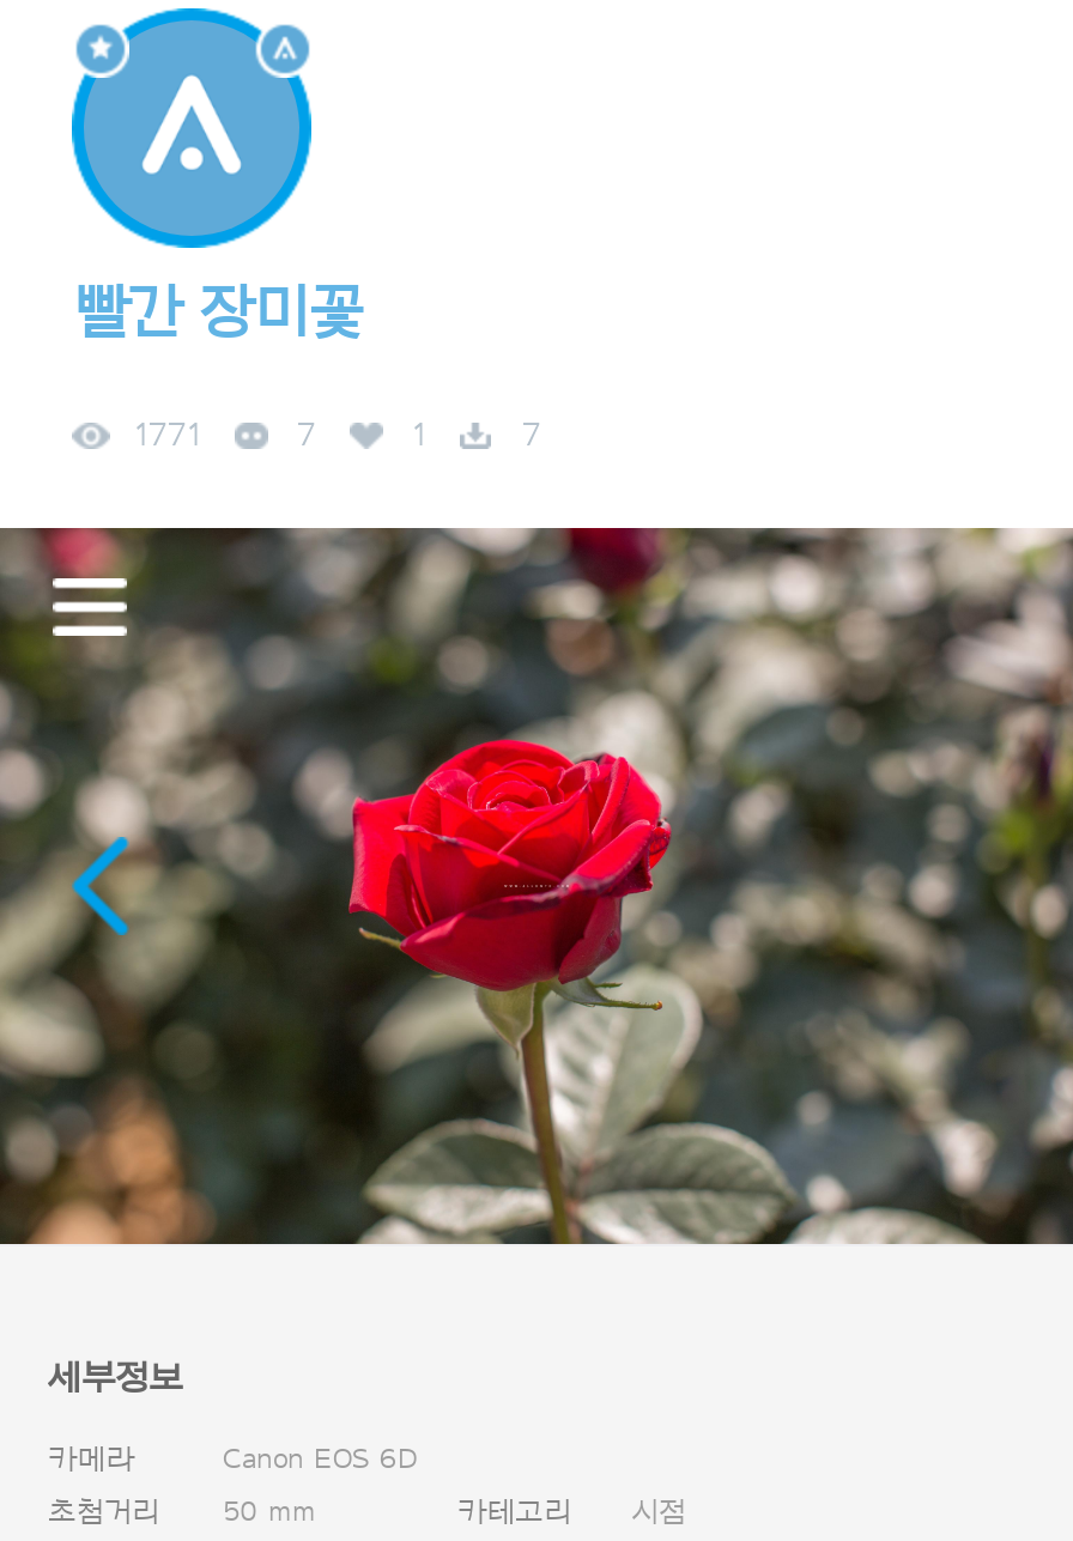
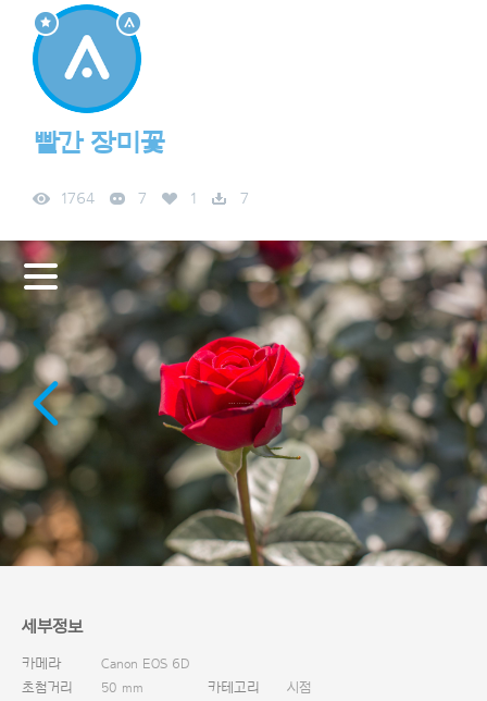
- 1771
+ 1764
